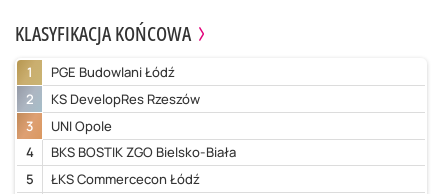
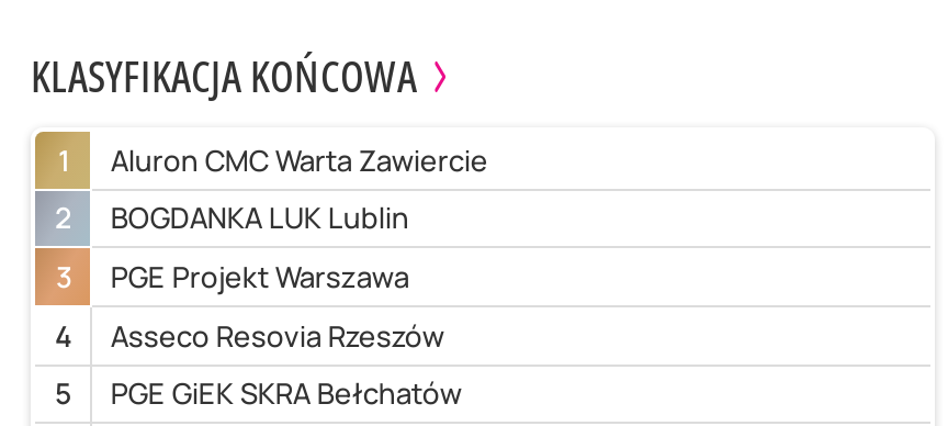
- PGE Budowlani Łódź
+ Aluron CMC Warta Zawiercie

- KS DevelopRes Rzeszów
+ BOGDANKA LUK Lublin

- UNI Opole
+ PGE Projekt Warszawa

- BKS BOSTIK ZGO Bielsko-Biała
+ Asseco Resovia Rzeszów

- ŁKS Commercecon Łódź
+ PGE GiEK SKRA Bełchatów
